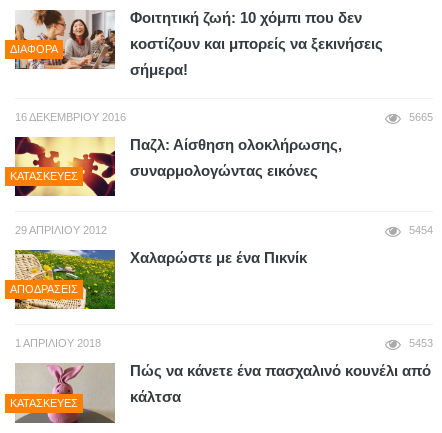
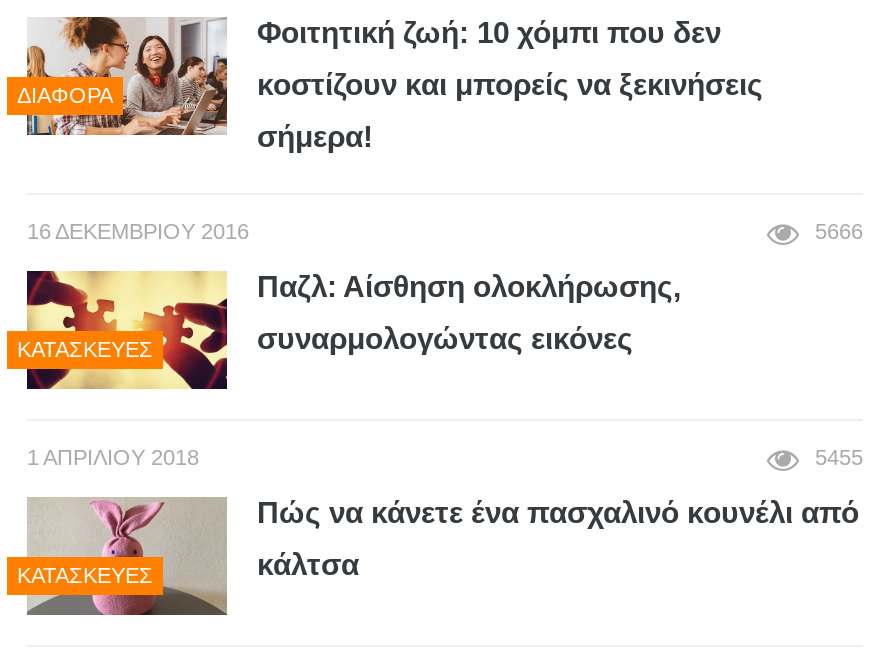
- 5665
+ 5666

- 29 ΑΠΡΙΛΊΟΥ 2012
- 5454

- [image]
- ΑΠΟΔΡΆΣΕΙΣ

- Χαλαρώστε με ένα Πικνίκ

- 5453
+ 5455
